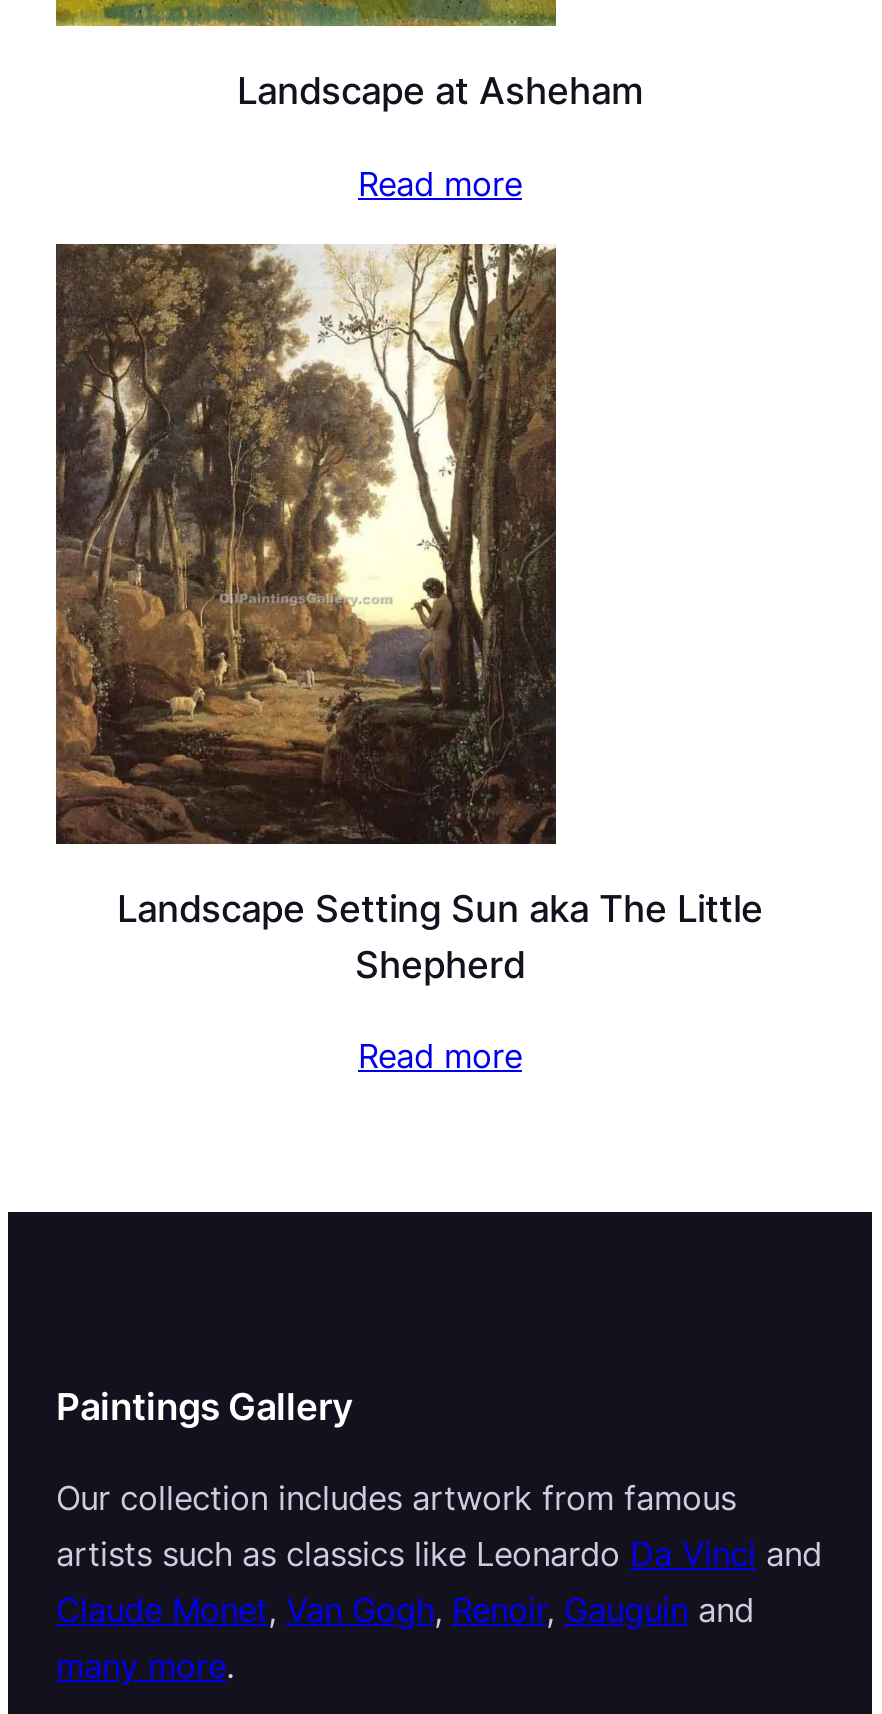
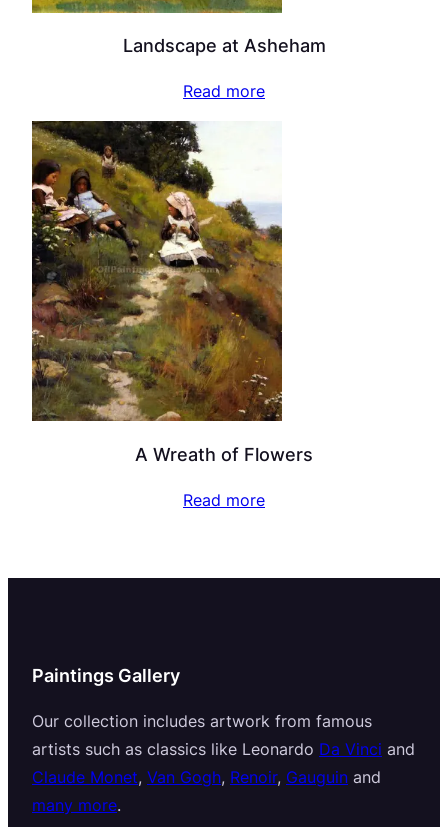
- [image]
- Landscape Setting Sun aka The Little
- Shepherd
+ [image]
+ A Wreath of Flowers
